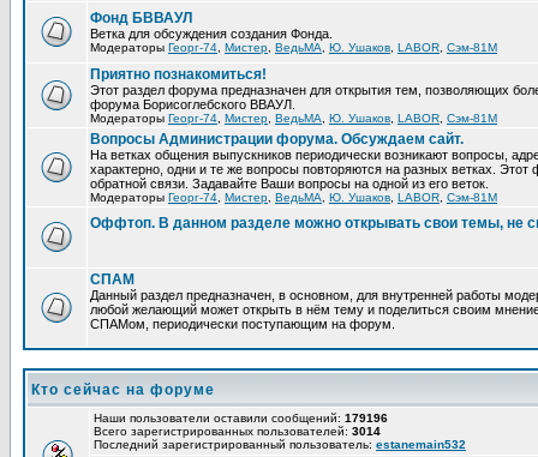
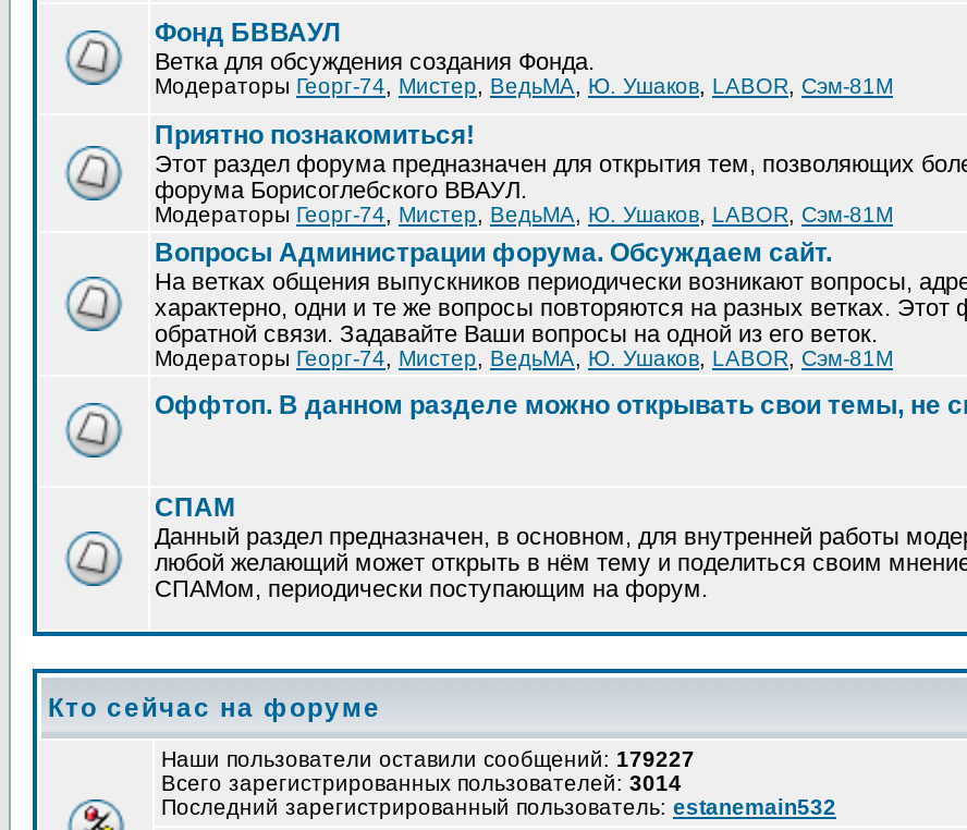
- Наши пользователи оставили сообщений: 179196
+ Наши пользователи оставили сообщений: 179227
